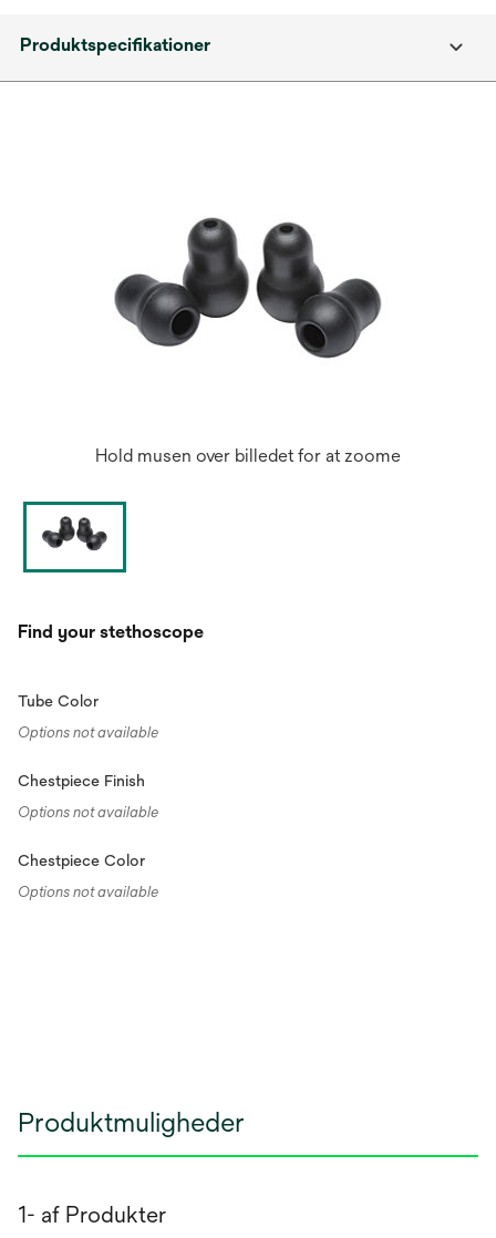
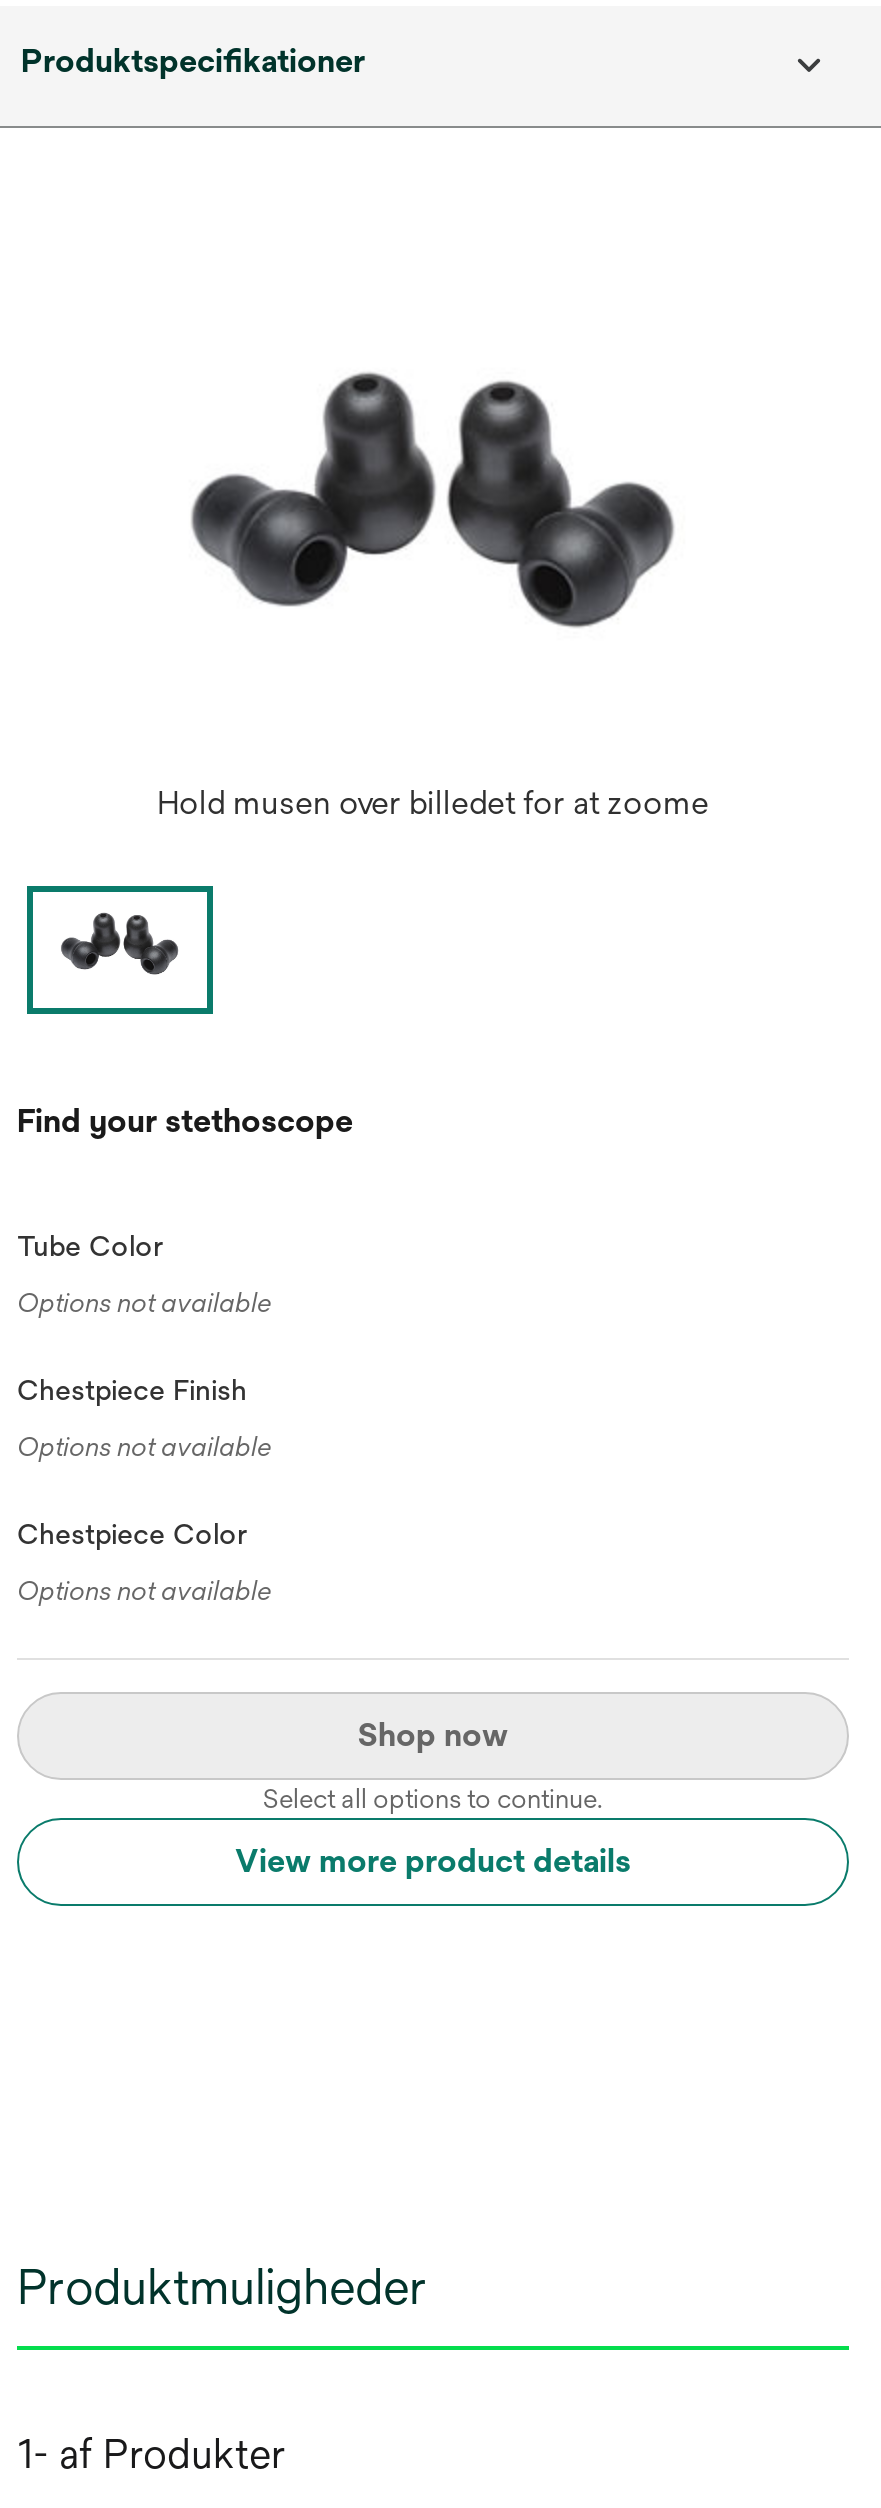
+ Shop now
+ Select all options to continue.
+ View more product details
